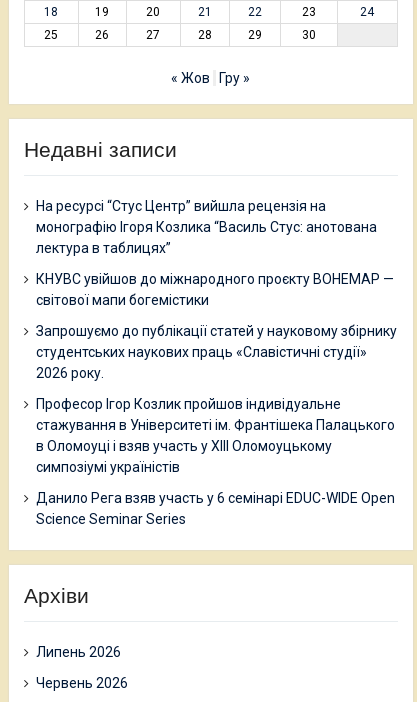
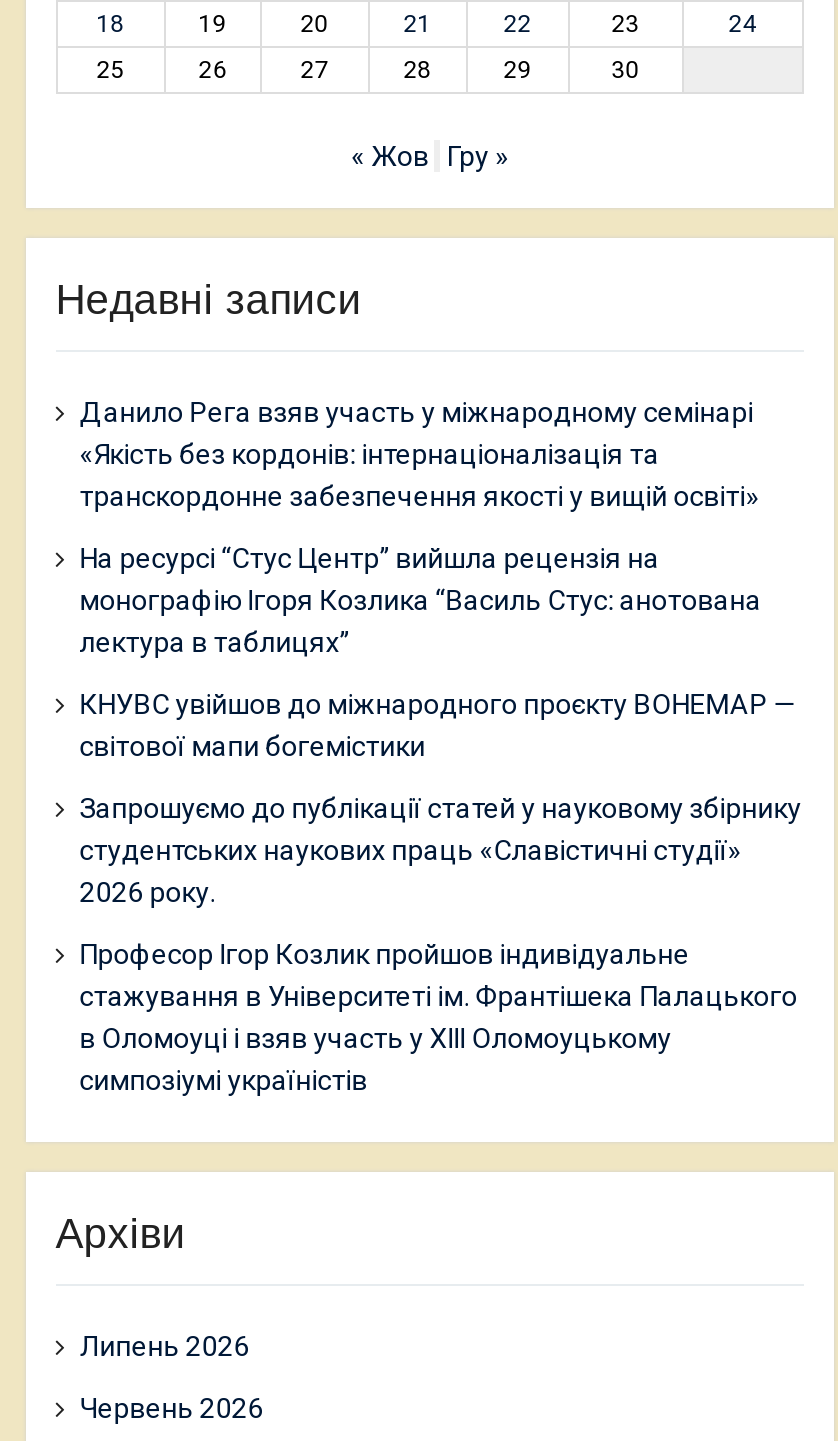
+ Данило Рега взяв участь у міжнародному семінарі
+ «Якість без кордонів: інтернаціоналізація та
+ транскордонне забезпечення якості у вищій освіті»

moved down: На ресурсі “Стус Центр” вийшла рецензія на | монографію Ігоря Козлика “Василь Стус: анотована | лектура в таблицях” | ... | в Оломоуці і взяв участь у ХІІІ Оломоуцькому | симпозіумі україністів

- Данило Рега взяв участь у 6 семінарі EDUC-WIDE Open
- Science Seminar Series
